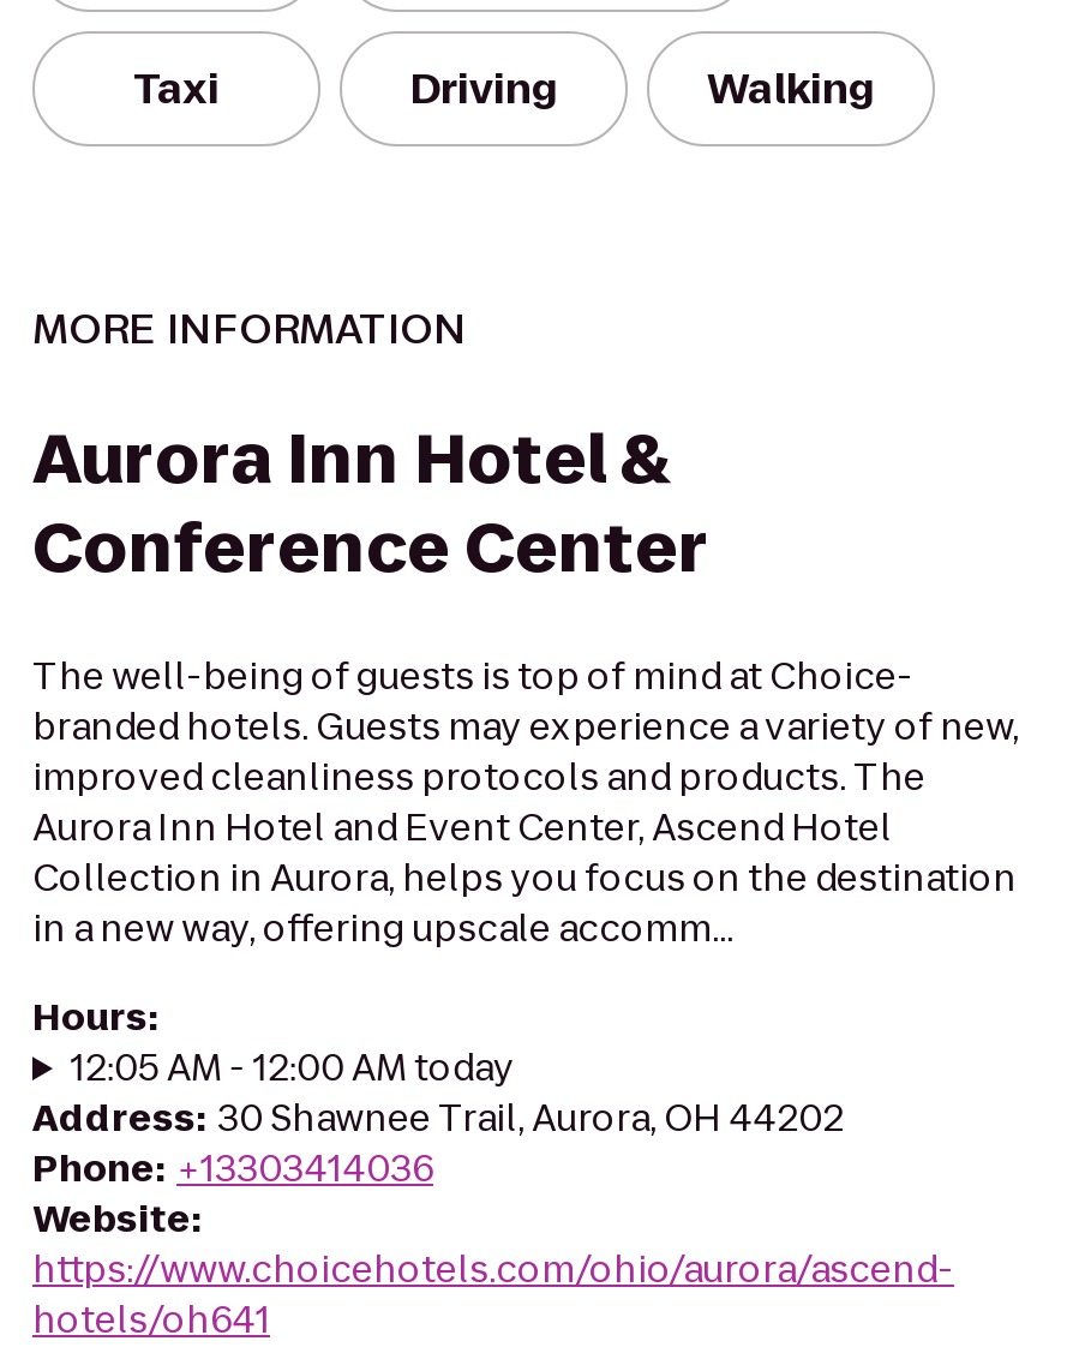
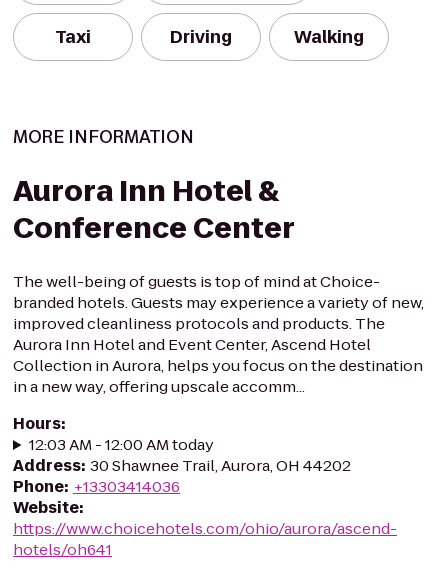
- 12:05 AM - 12:00 AM today
+ 12:03 AM - 12:00 AM today
